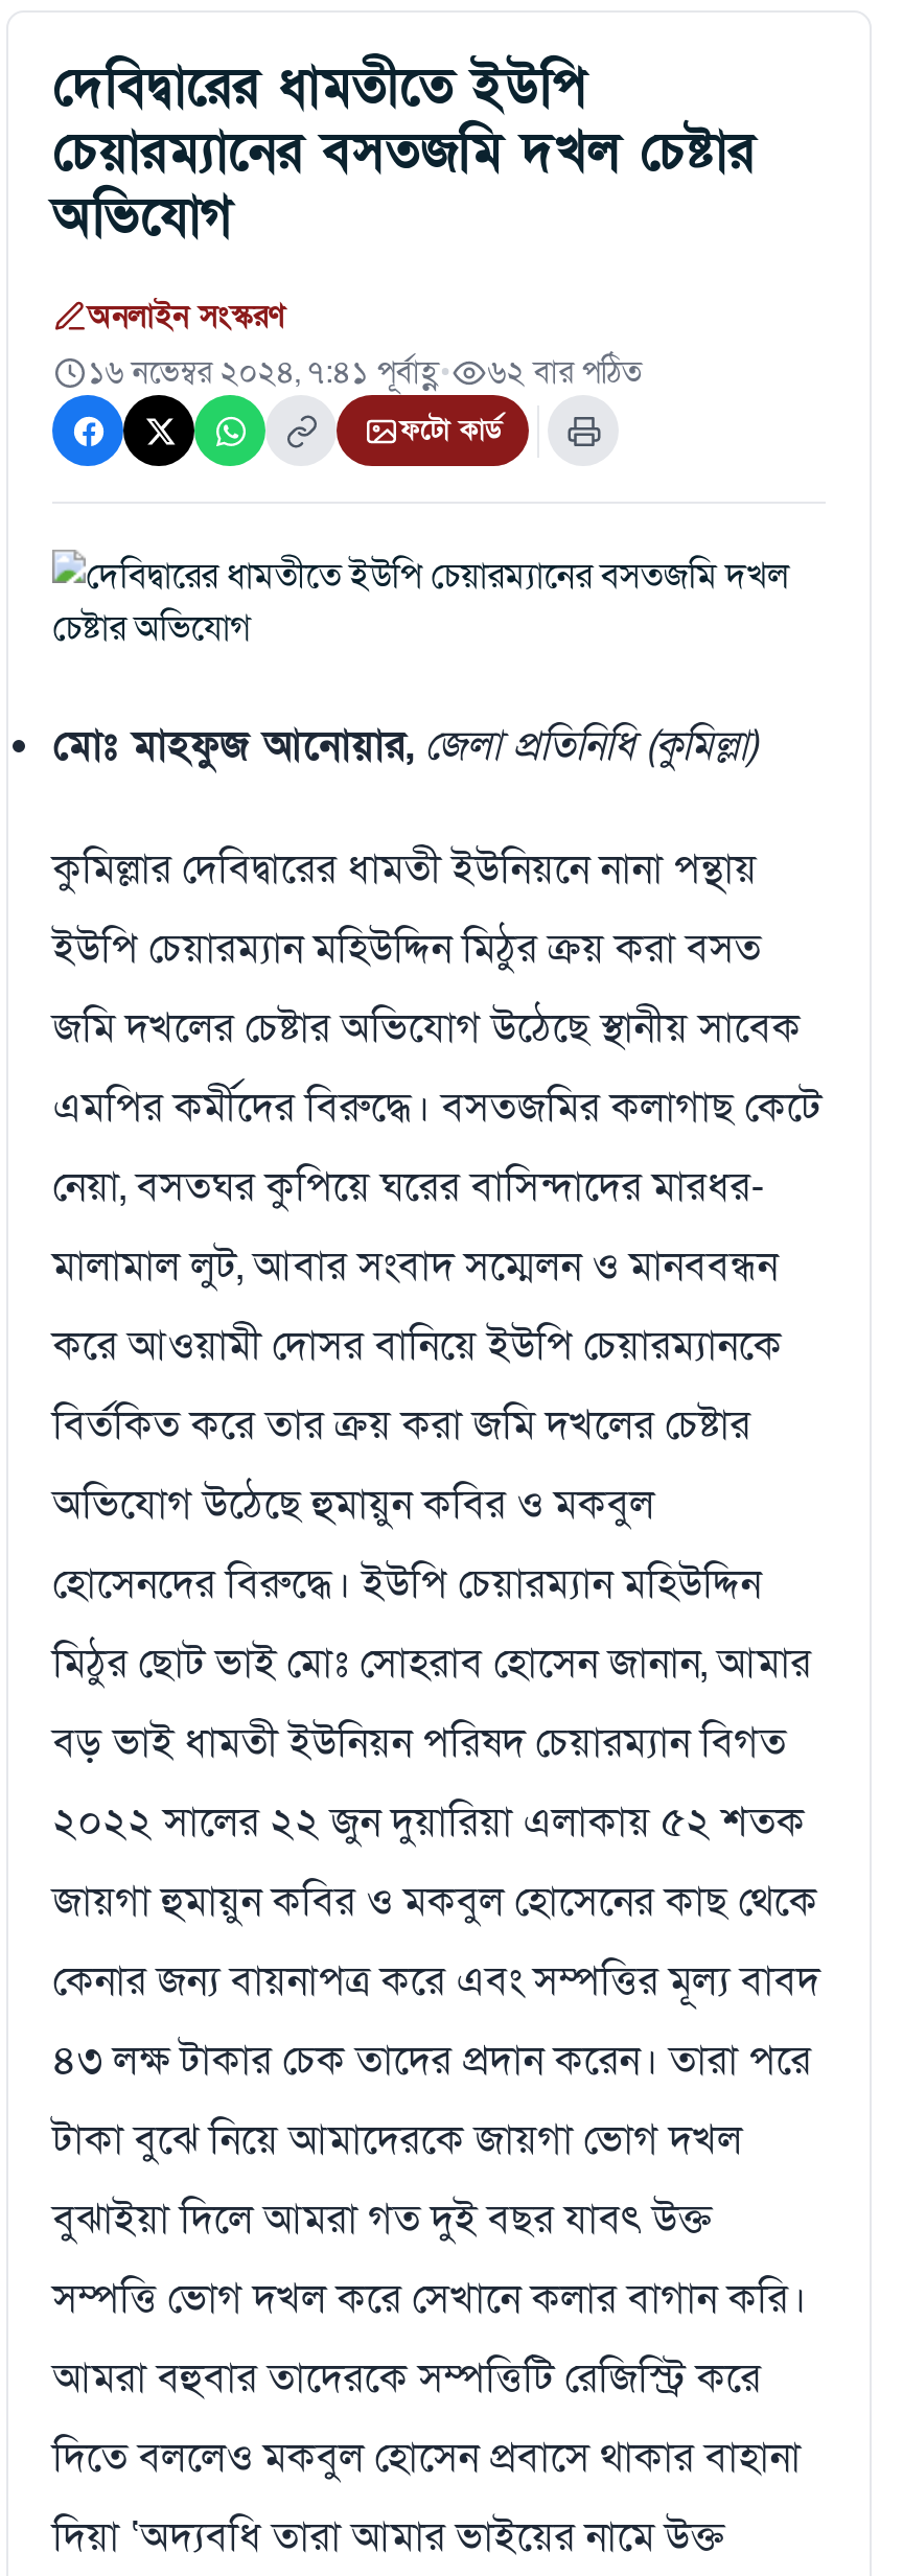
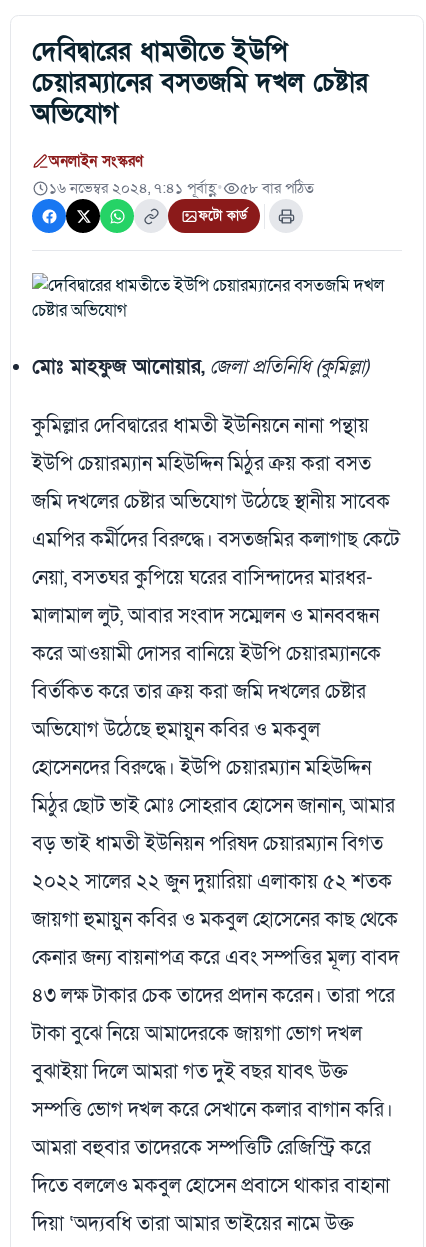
- ১৬ নভেম্বর ২০২৪, ৭:৪১ পূর্বাহ্ণ • ৬২ বার পঠিত
+ ১৬ নভেম্বর ২০২৪, ৭:৪১ পূর্বাহ্ণ • ৫৮ বার পঠিত
